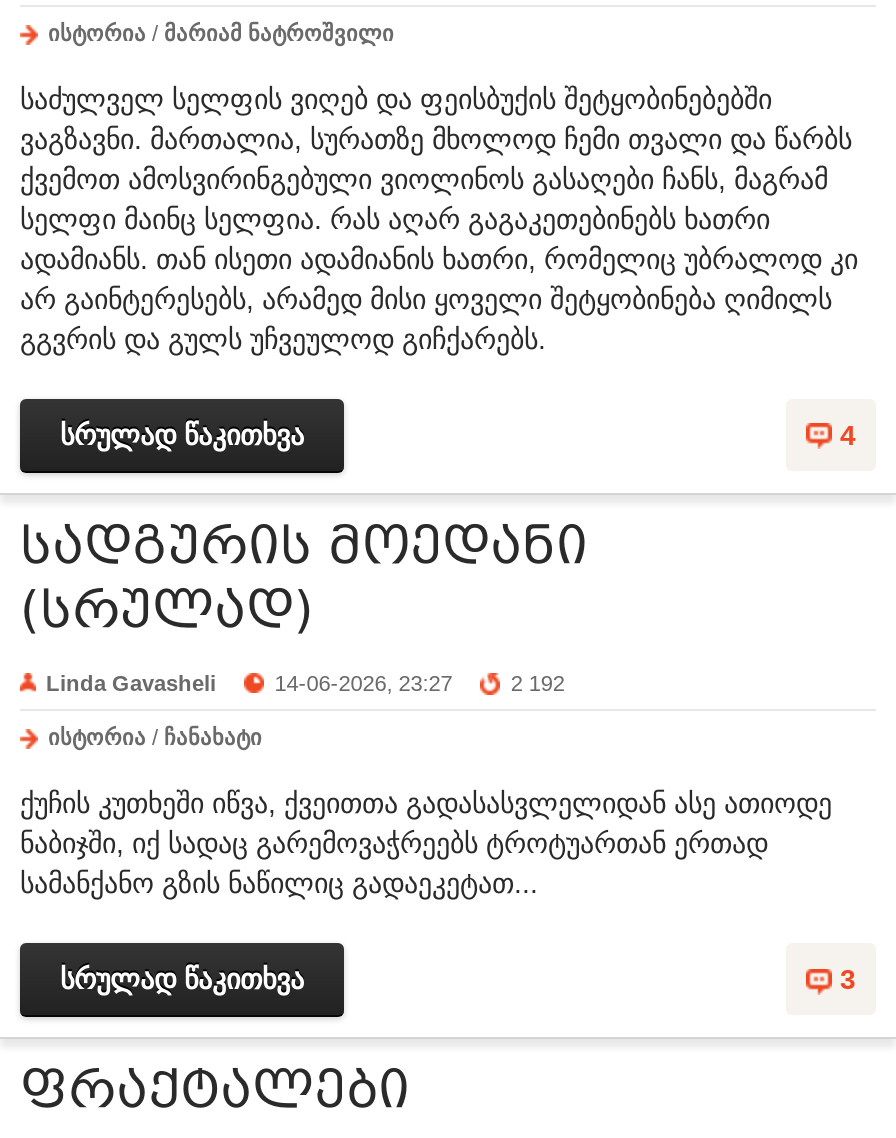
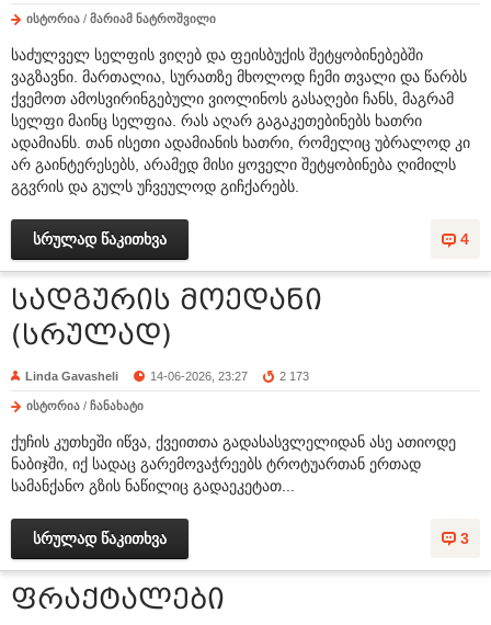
- 2 192
+ 2 173
